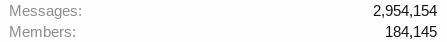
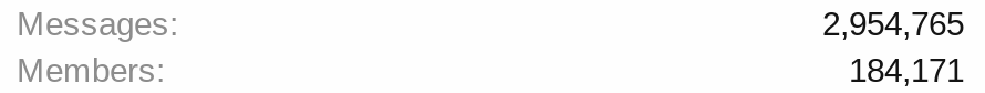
- 2,954,154
+ 2,954,765

- 184,145
+ 184,171
